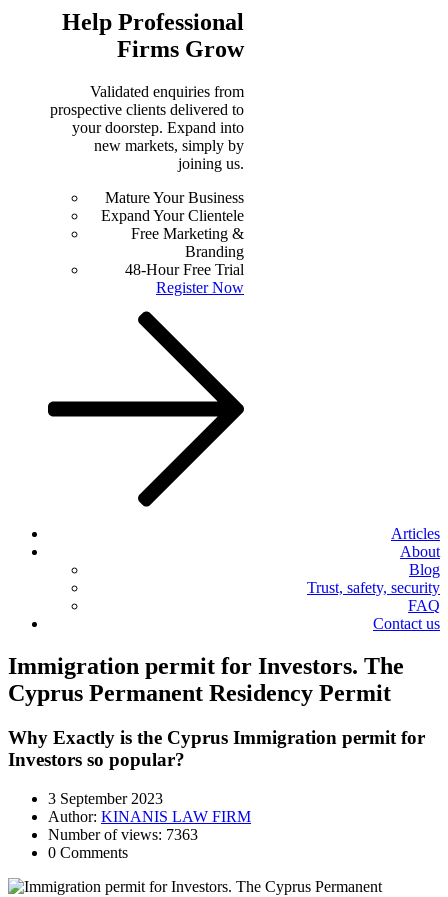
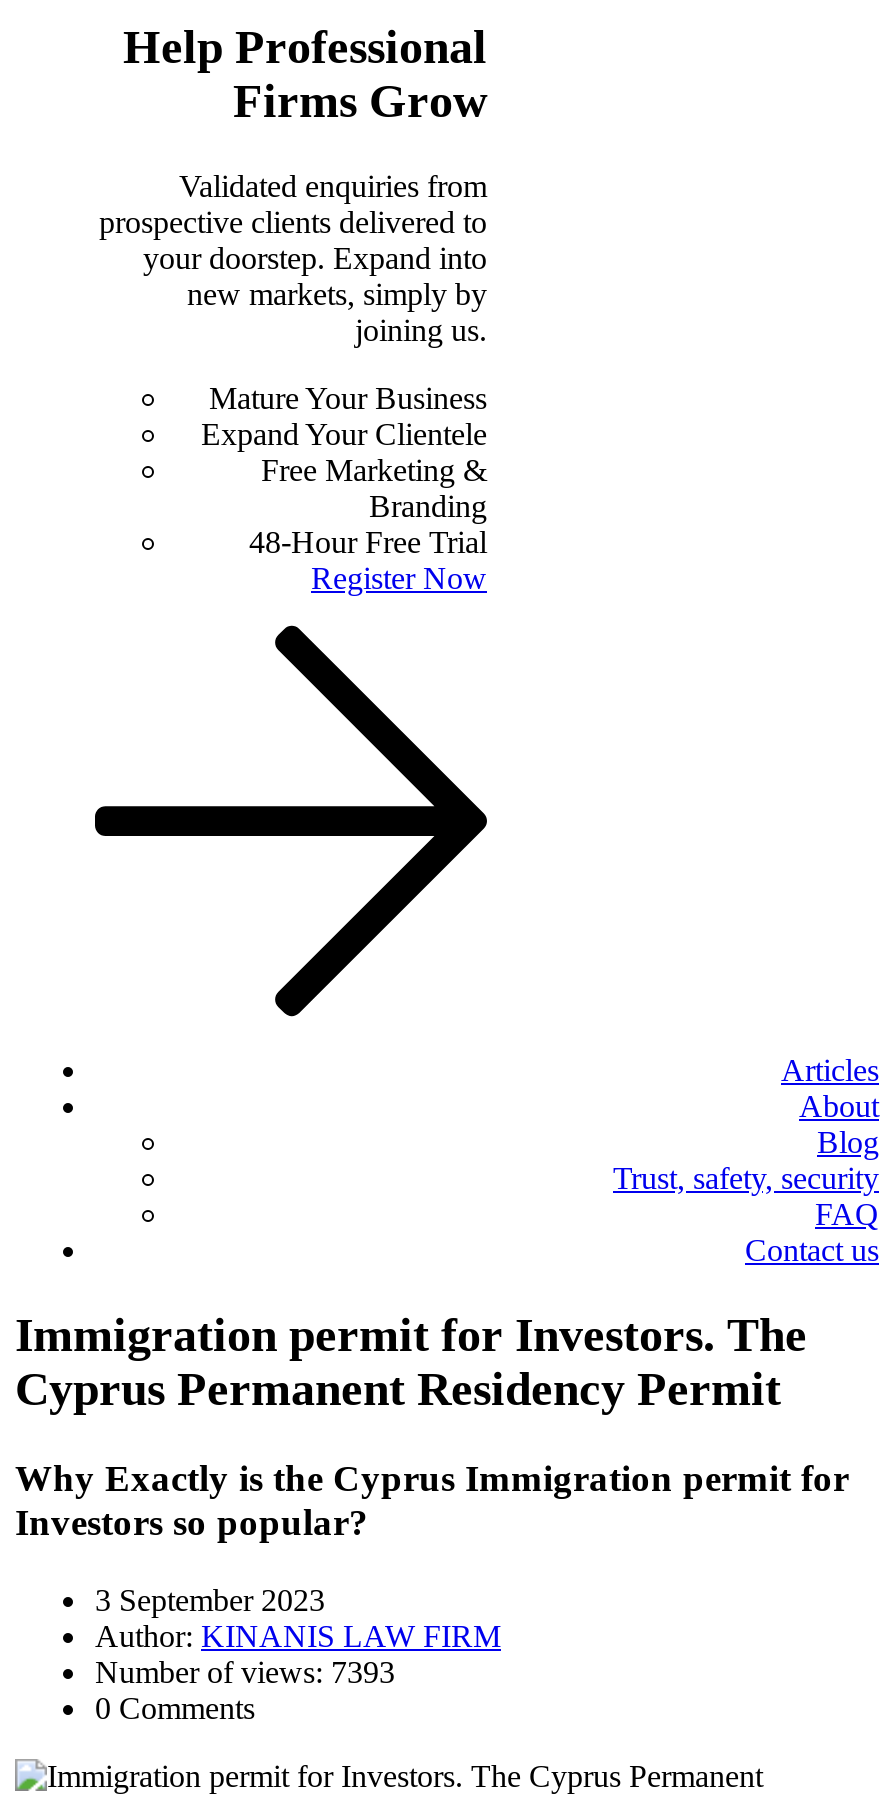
- Number of views: 7363
+ Number of views: 7393
